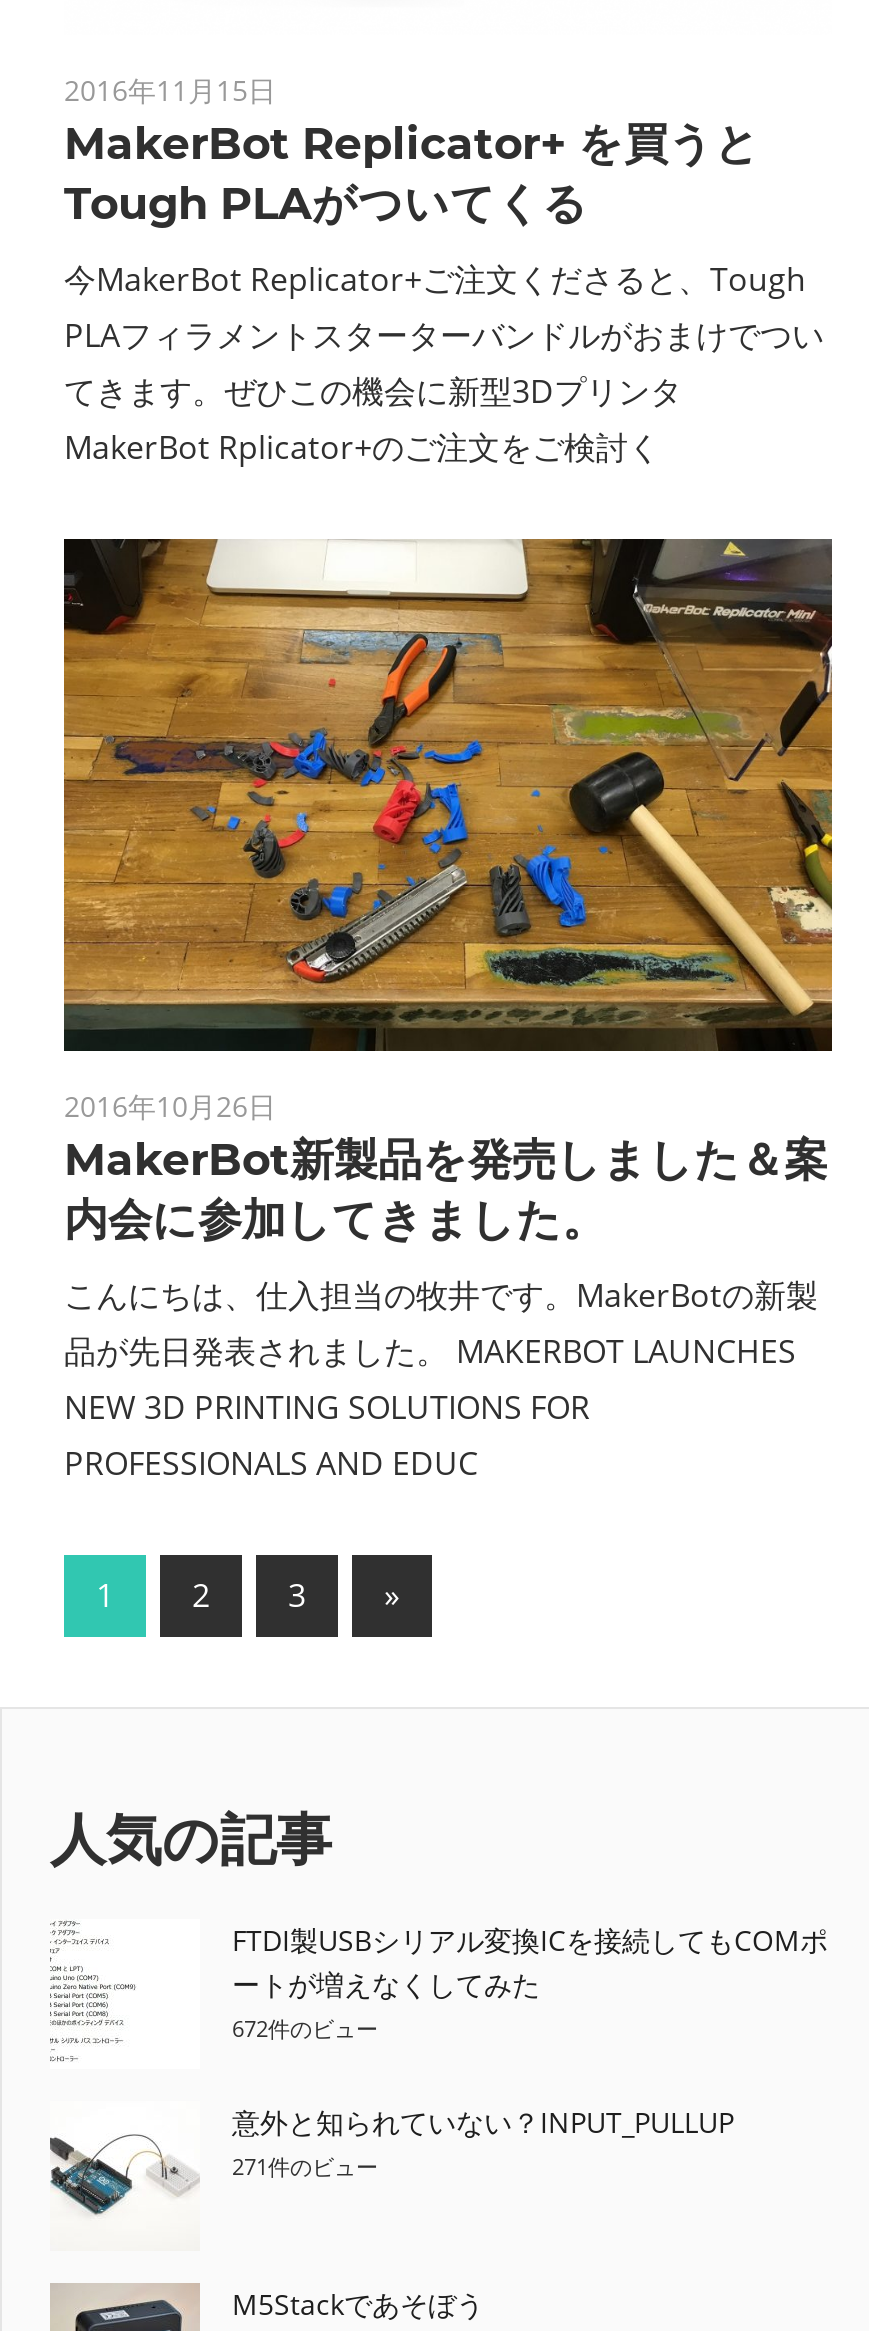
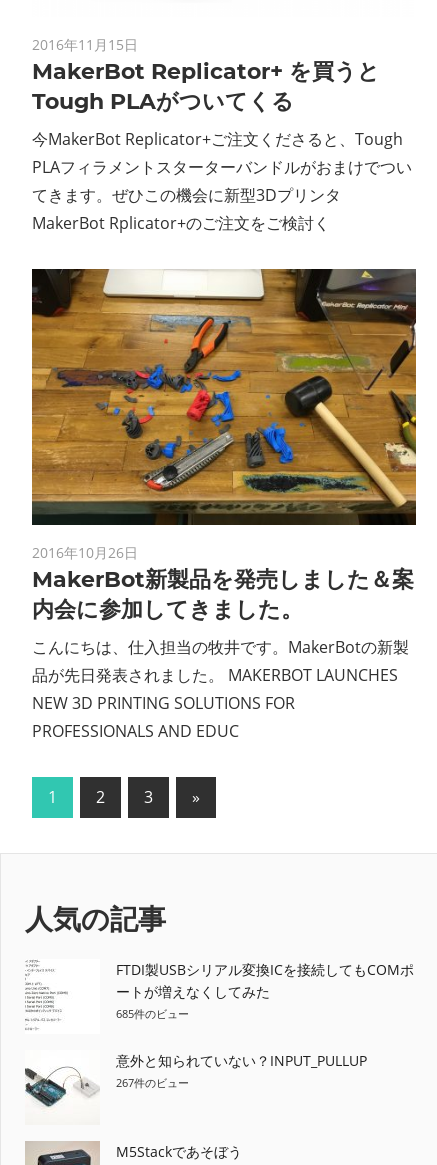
- 672件のビュー
+ 685件のビュー

- 271件のビュー
+ 267件のビュー
